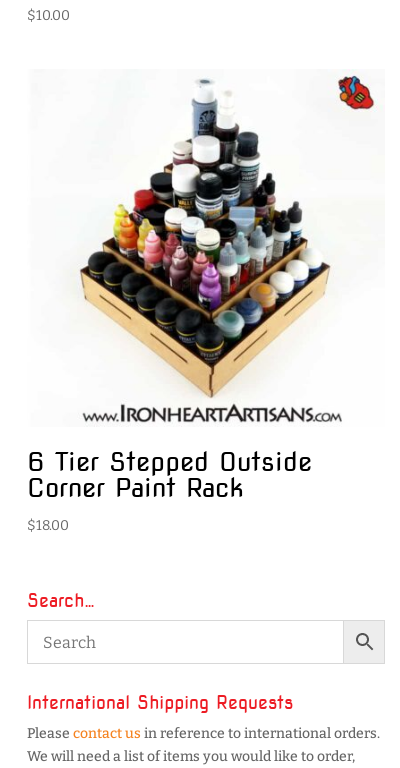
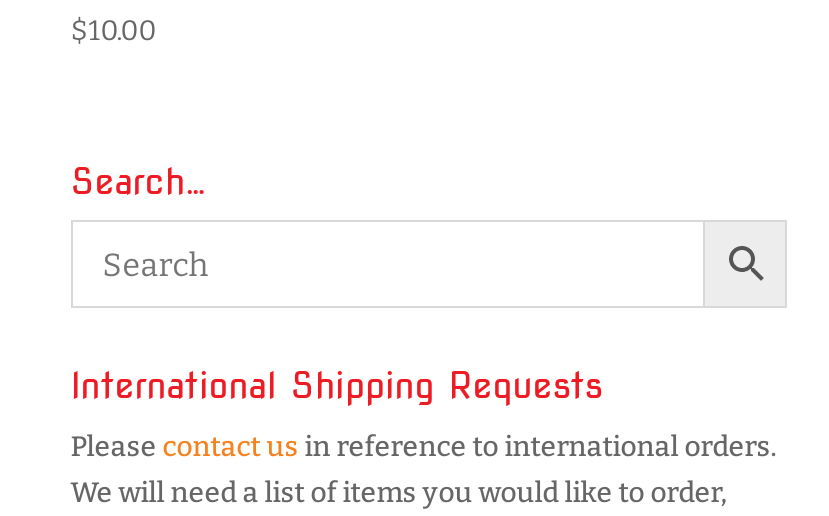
- [image]
- 6 Tier Stepped Outside
- Corner Paint Rack
- $18.00
